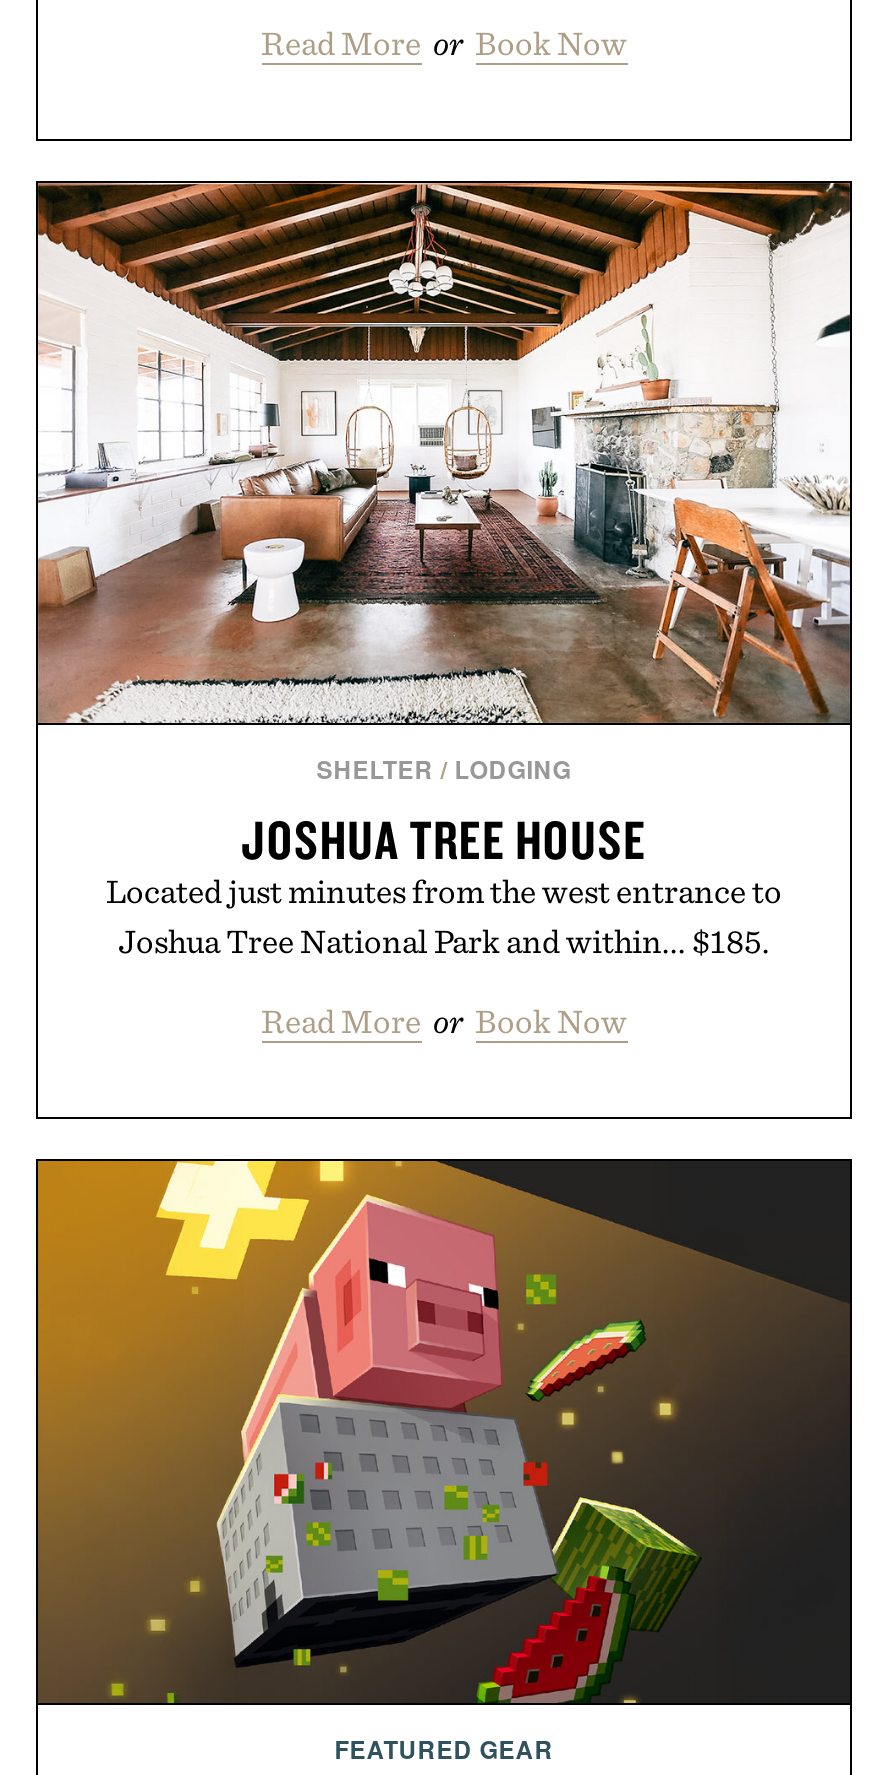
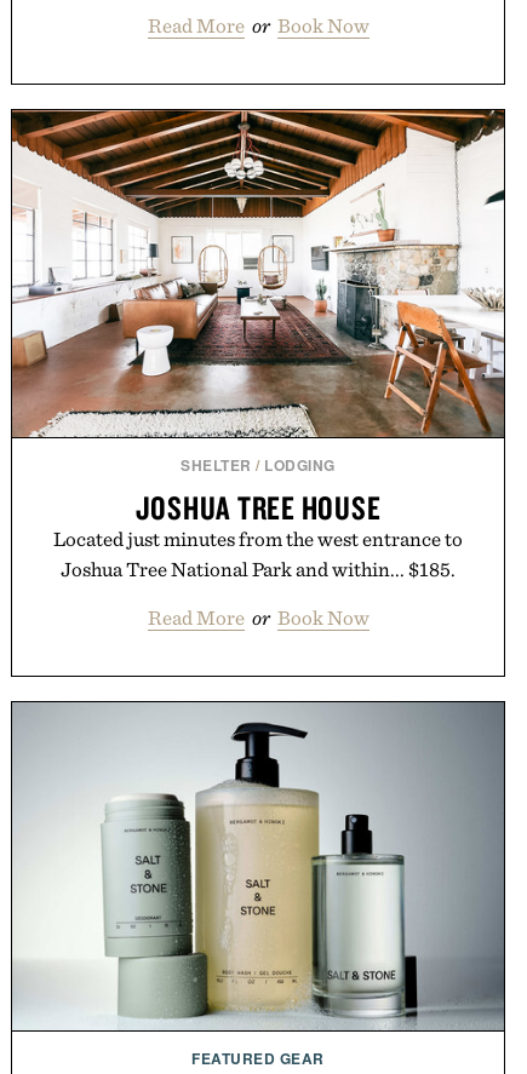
- [image]
+ [image]
